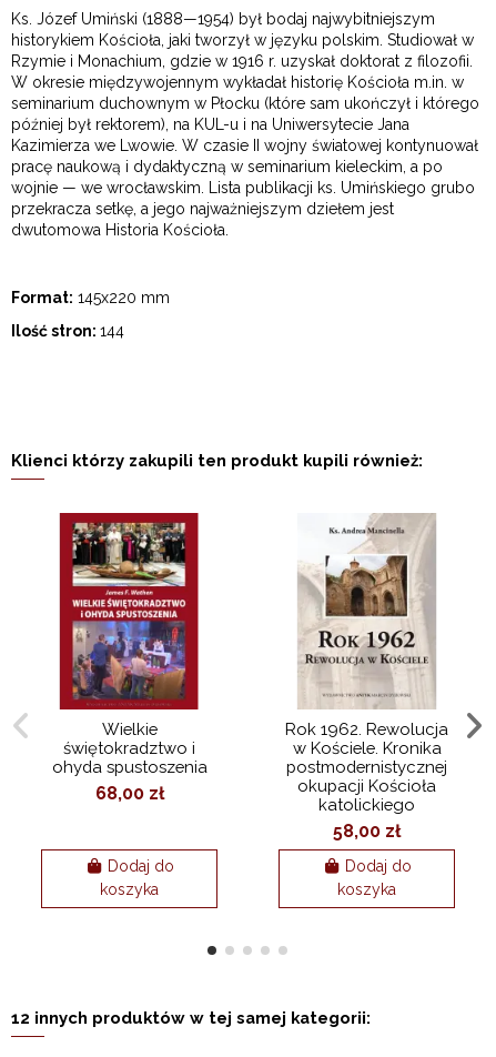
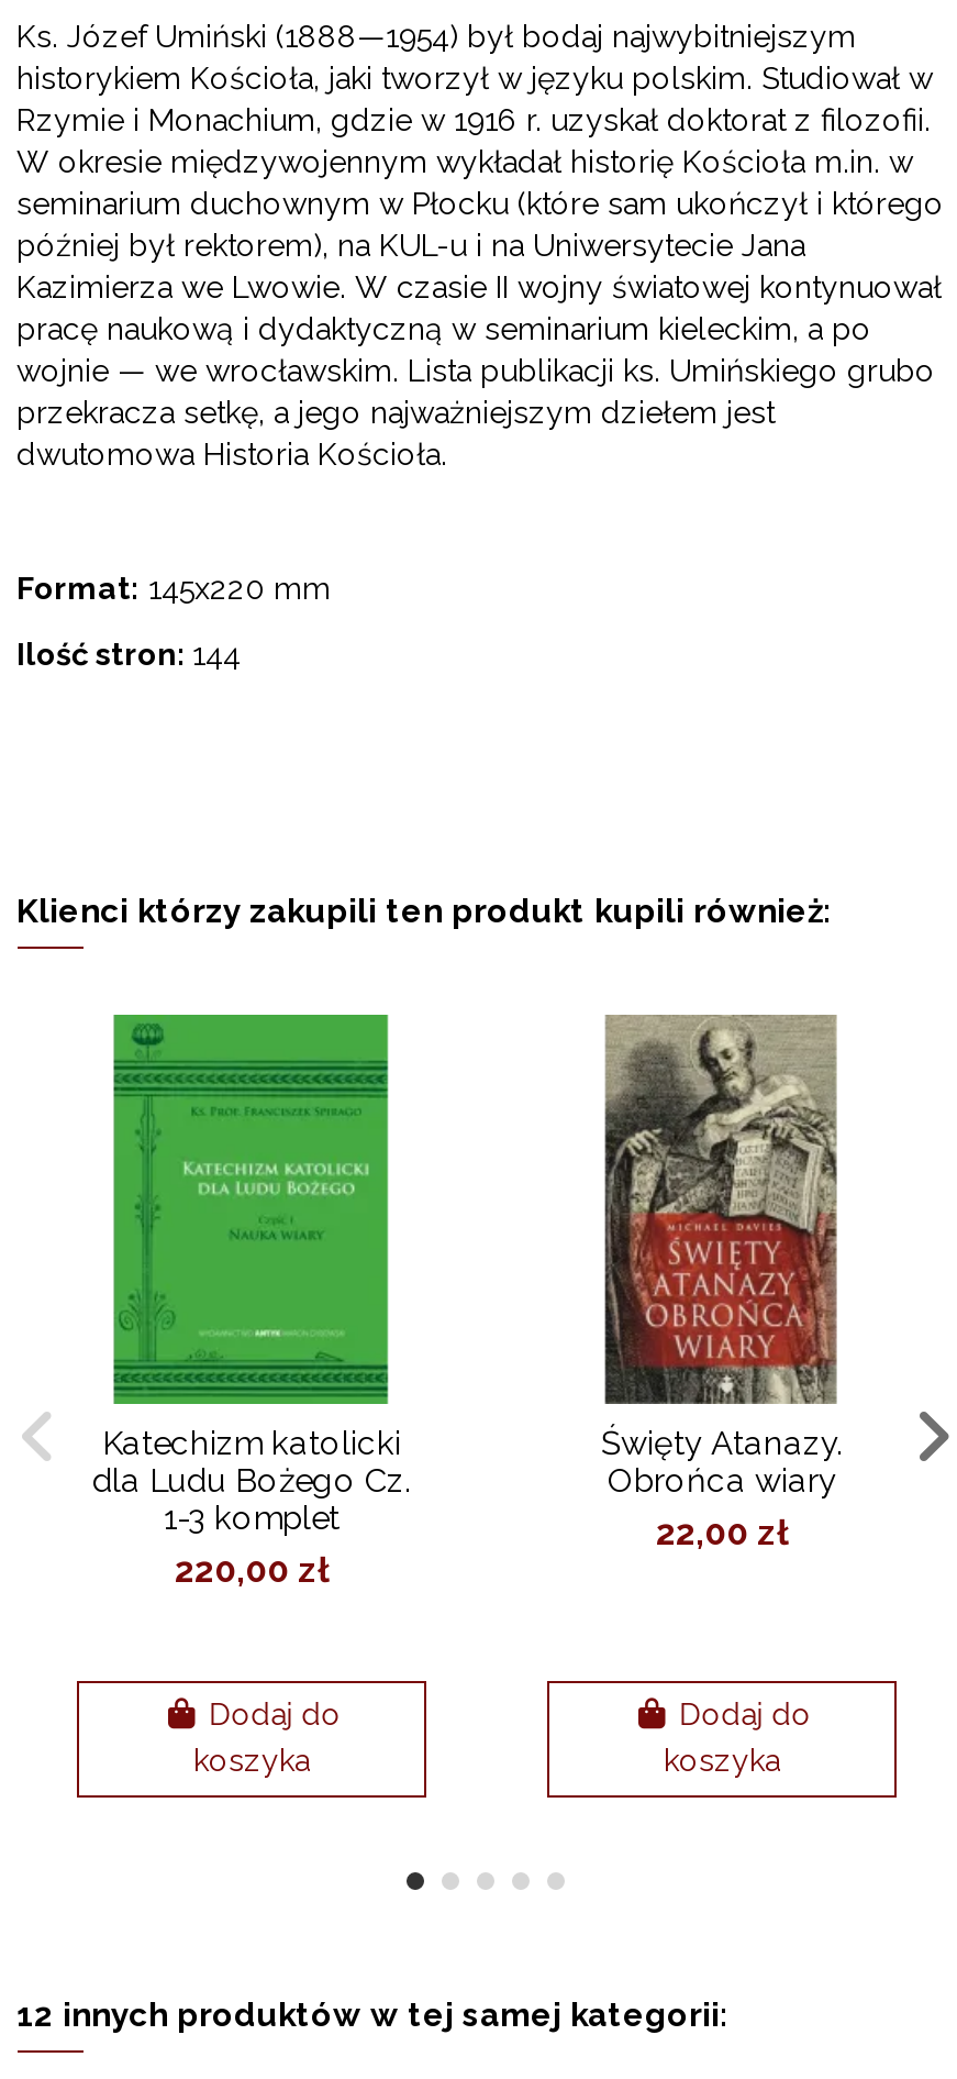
- [image]
- Wielkie
- świętokradztwo i
- ohyda spustoszenia
- 68,00 zł
+ [image]
+ Katechizm katolicki
+ dla Ludu Bożego Cz.
+ 1-3 komplet
+ 220,00 zł

- [image]
- Rok 1962. Rewolucja
- w Kościele. Kronika
- postmodernistycznej
- okupacji Kościoła
- katolickiego
- 58,00 zł
+ [image]
+ Święty Atanazy.
+ Obrońca wiary
+ 22,00 zł
